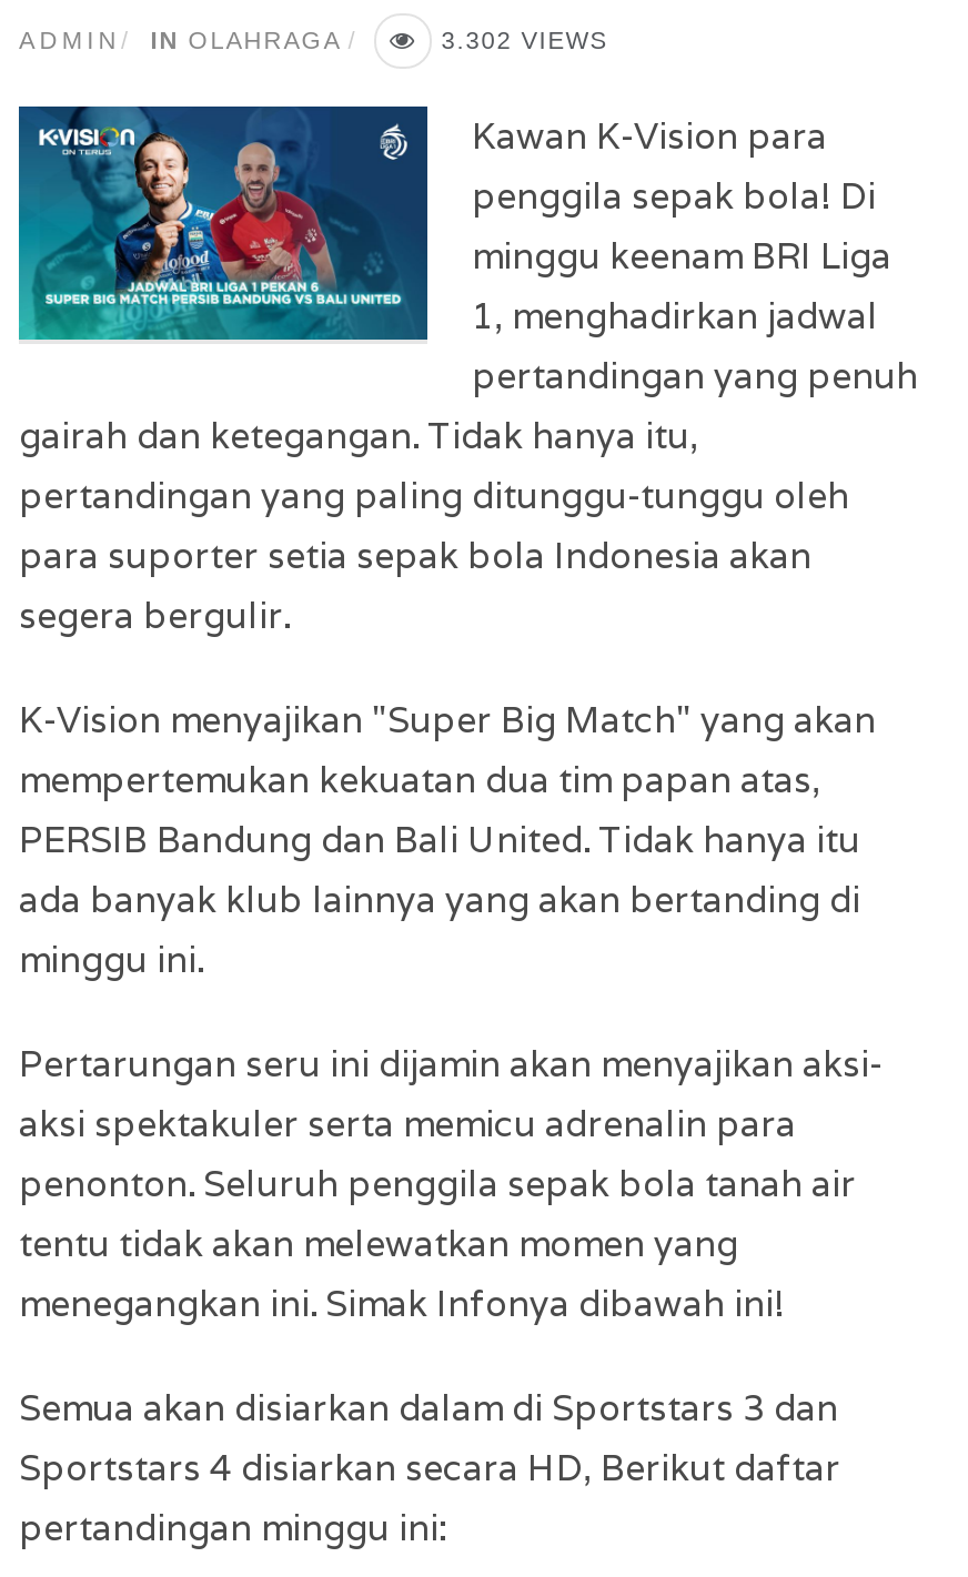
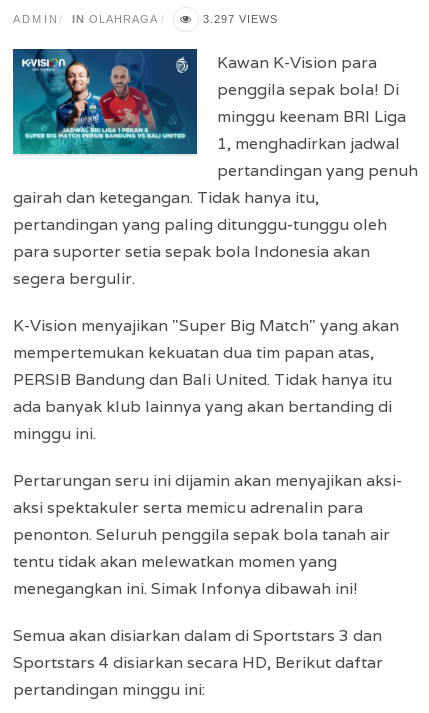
- 3.302 VIEWS
+ 3.297 VIEWS
